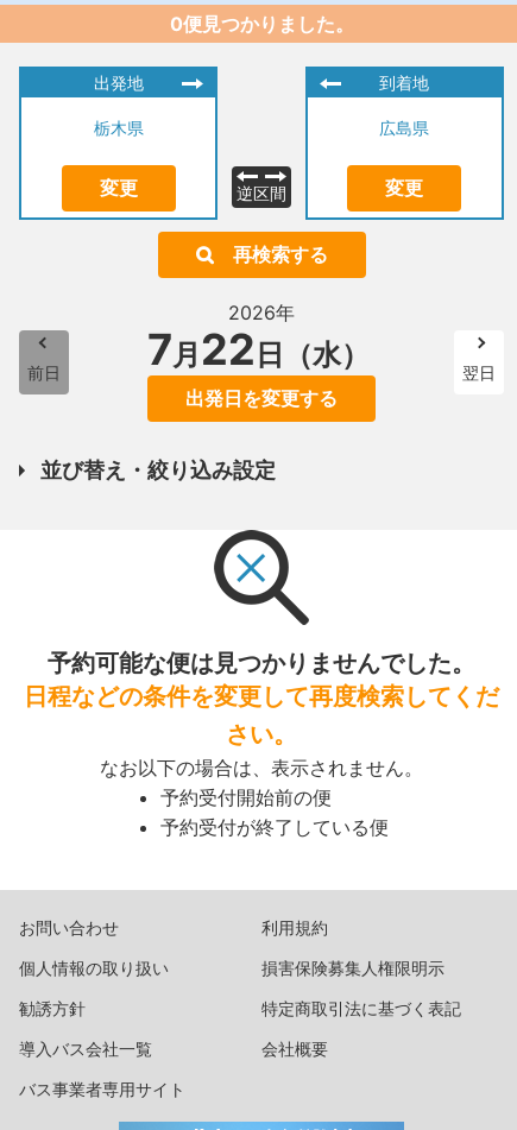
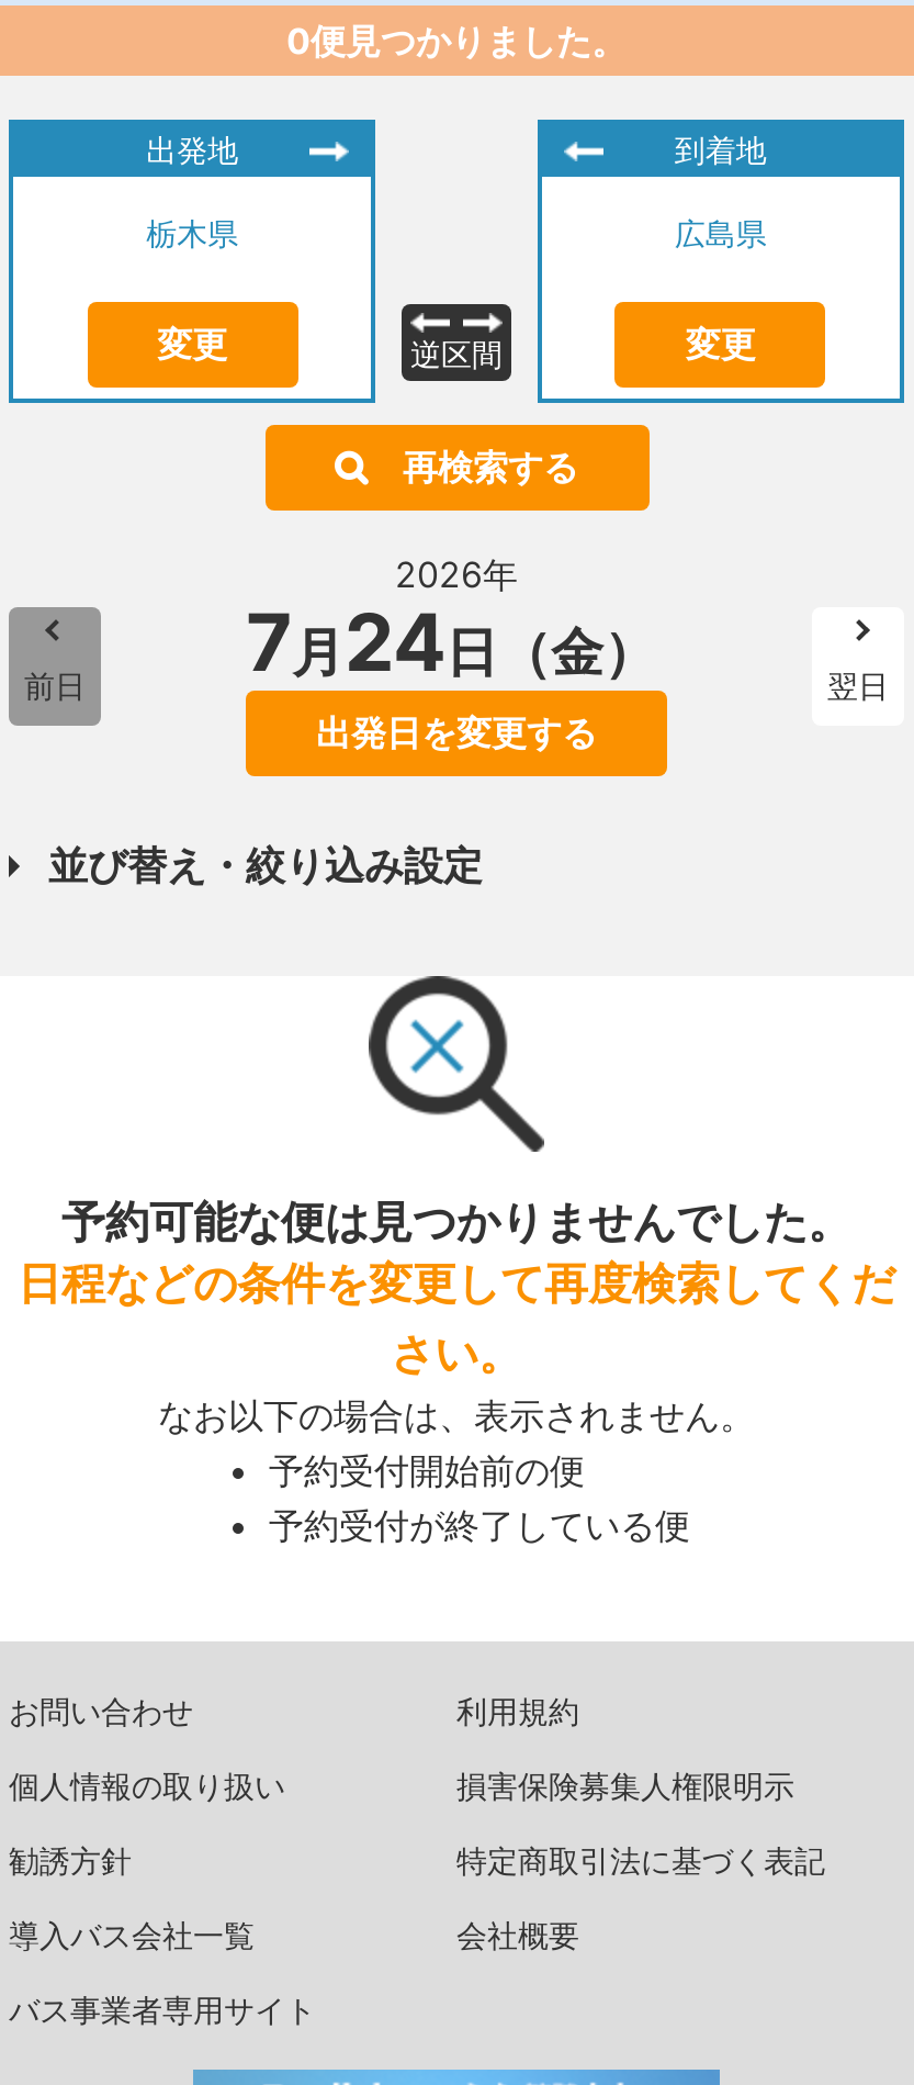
- 7月22日（水）
+ 7月24日（金）
